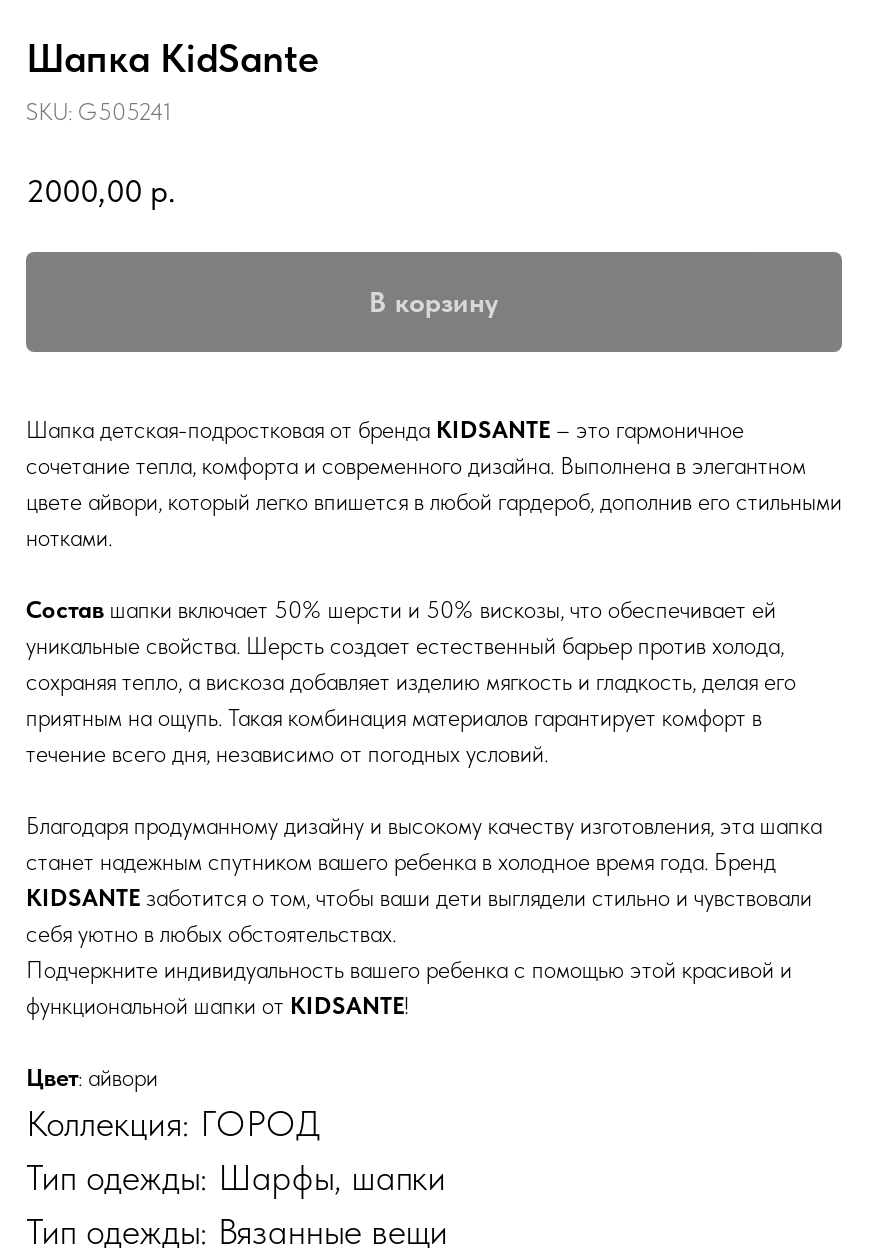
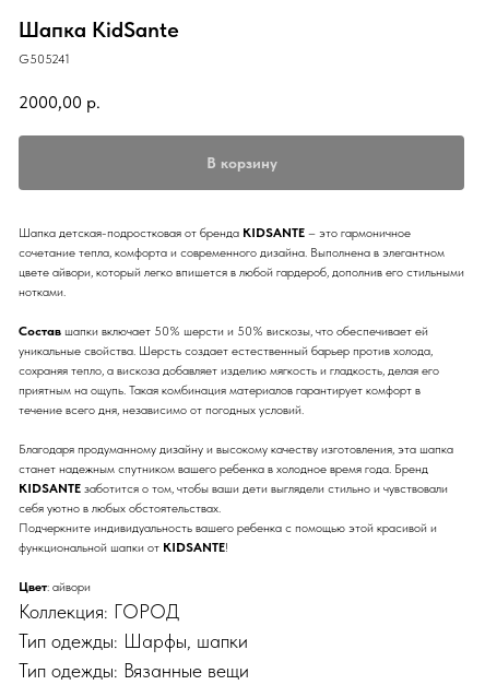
- SKU: G505241
+ G505241
